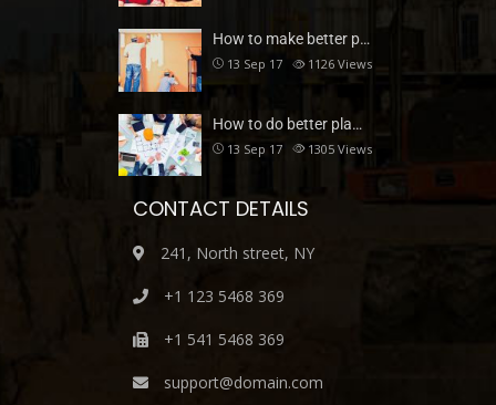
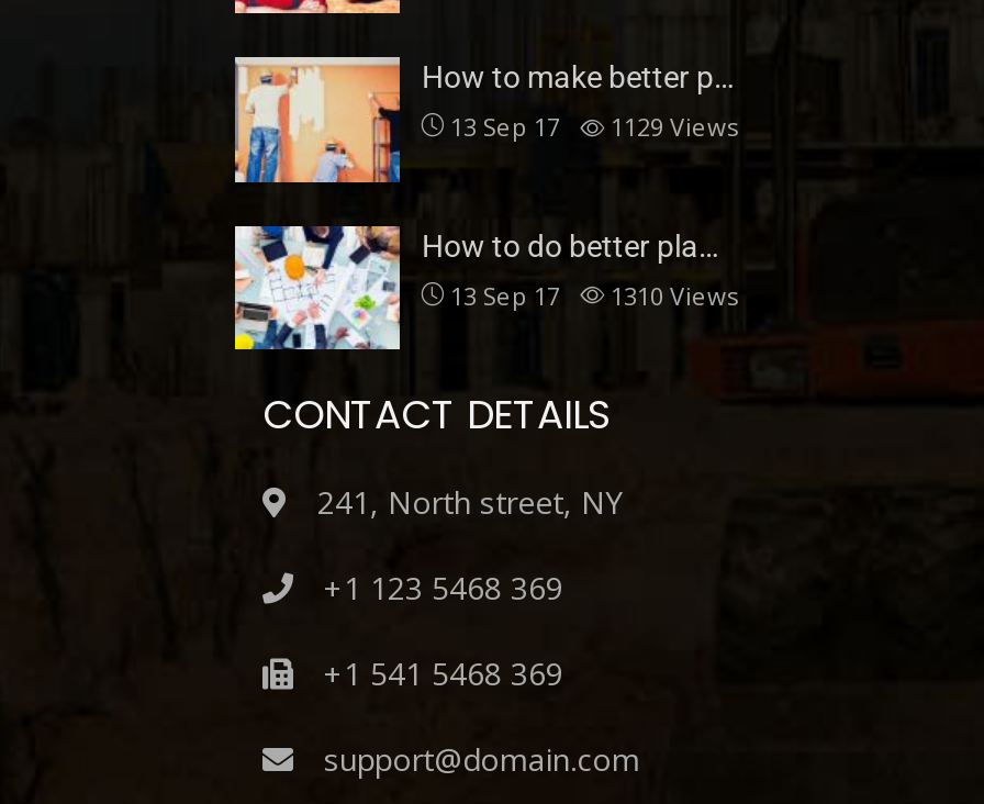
- 13 Sep 17 1126 Views
+ 13 Sep 17 1129 Views

- 13 Sep 17 1305 Views
+ 13 Sep 17 1310 Views
